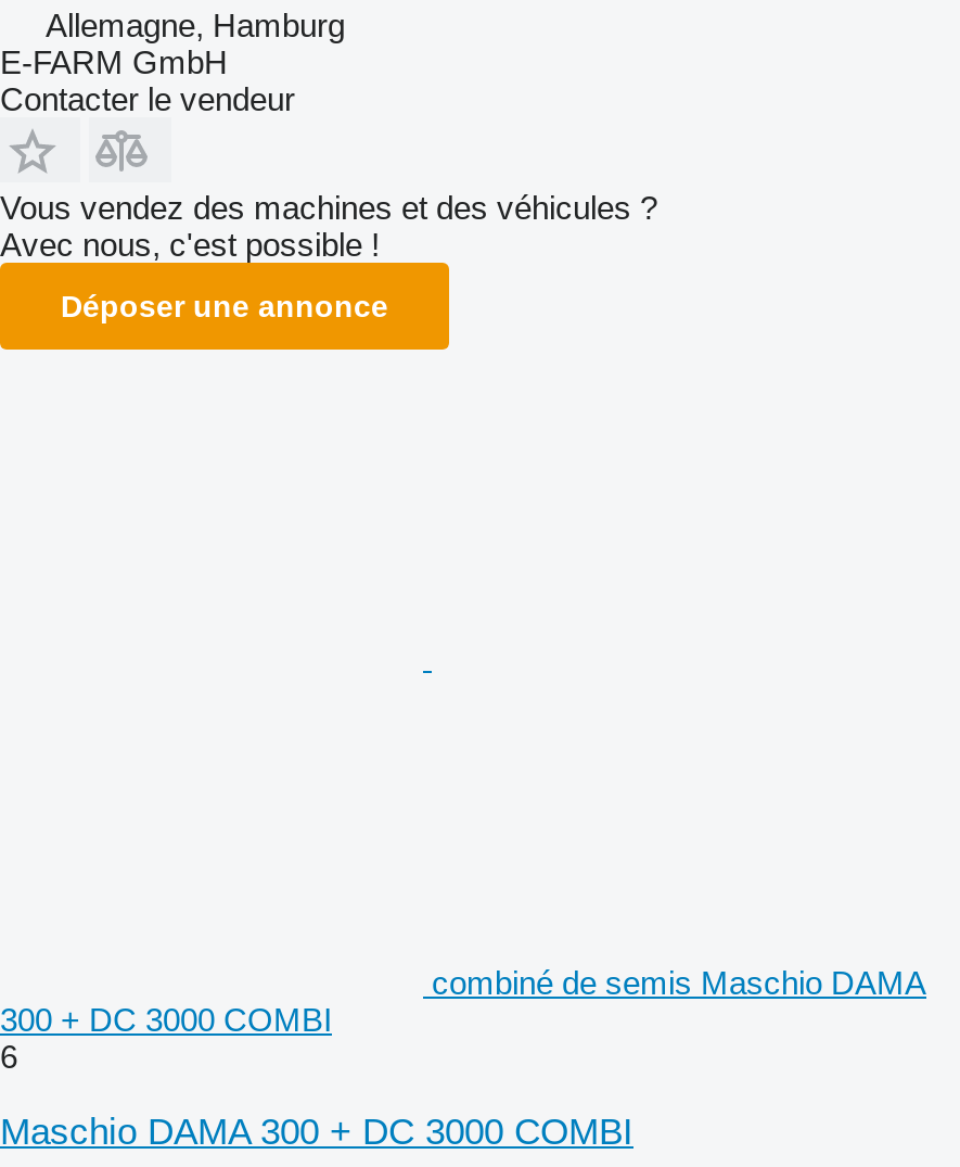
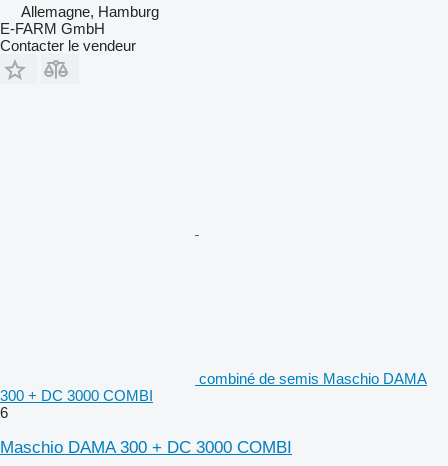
- Vous vendez des machines et des véhicules ?
- Avec nous, c'est possible !
- Déposer une annonce
